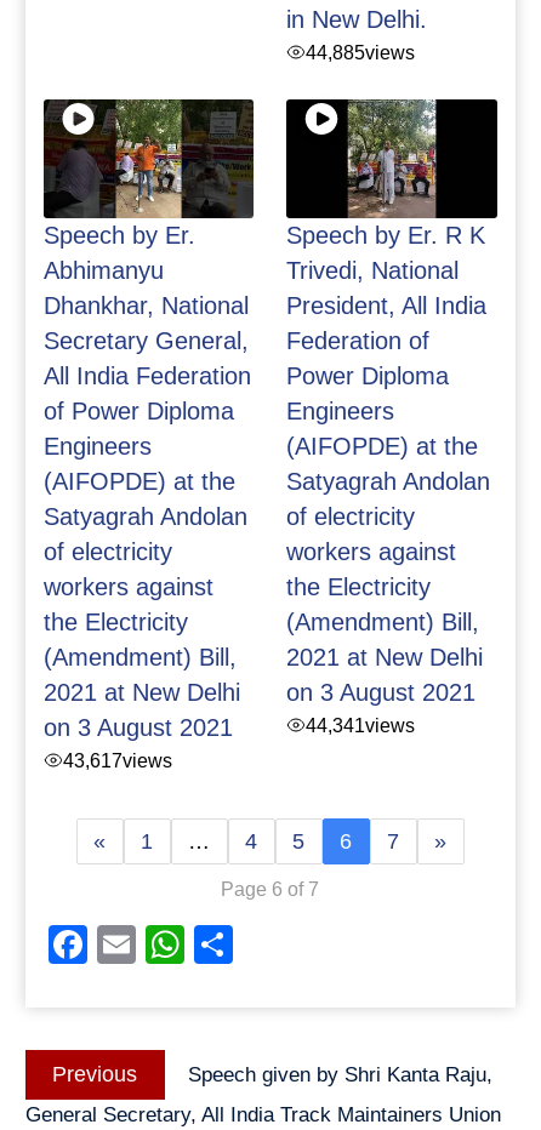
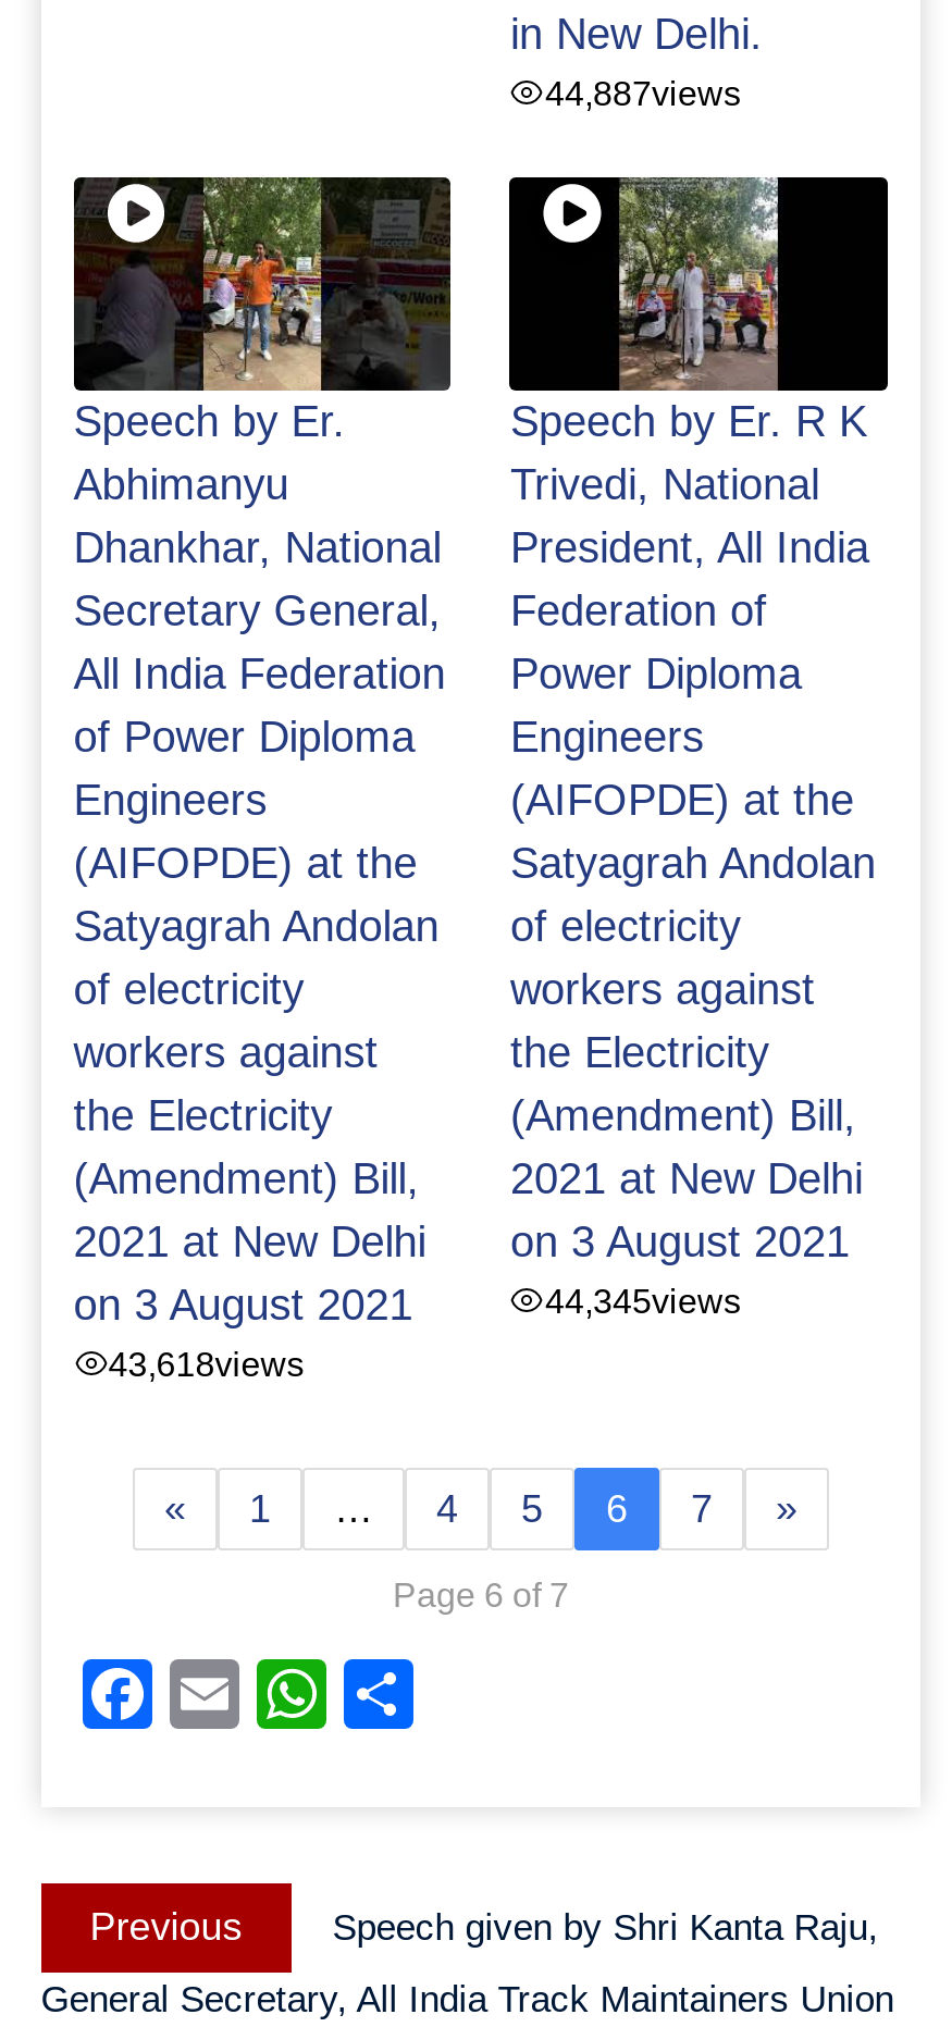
- 44,885views
+ 44,887views

- 44,341views
+ 44,345views

- 43,617views
+ 43,618views
